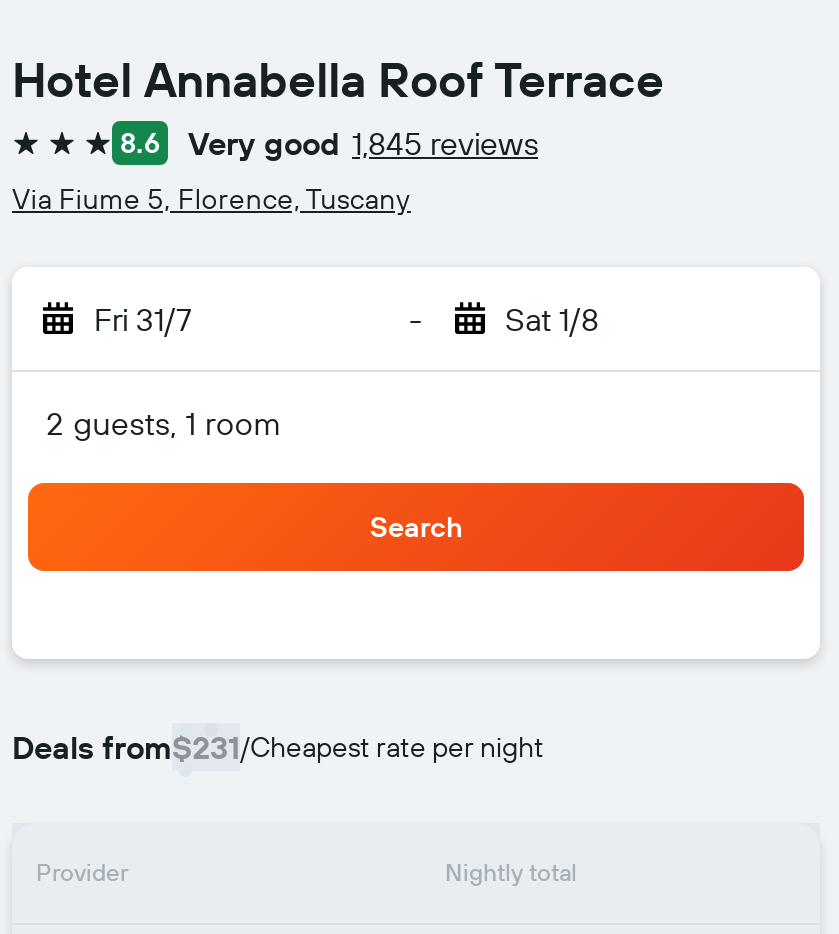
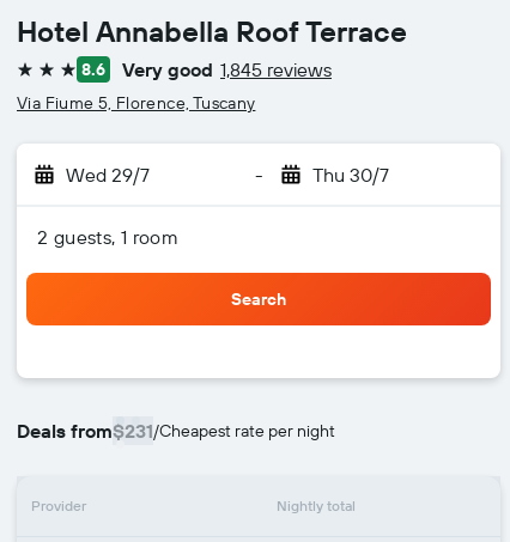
- Fri 31/7
+ Wed 29/7

- Sat 1/8
+ Thu 30/7
